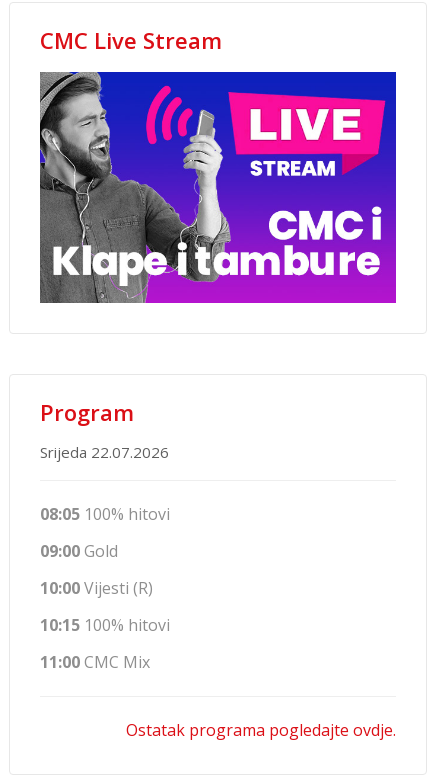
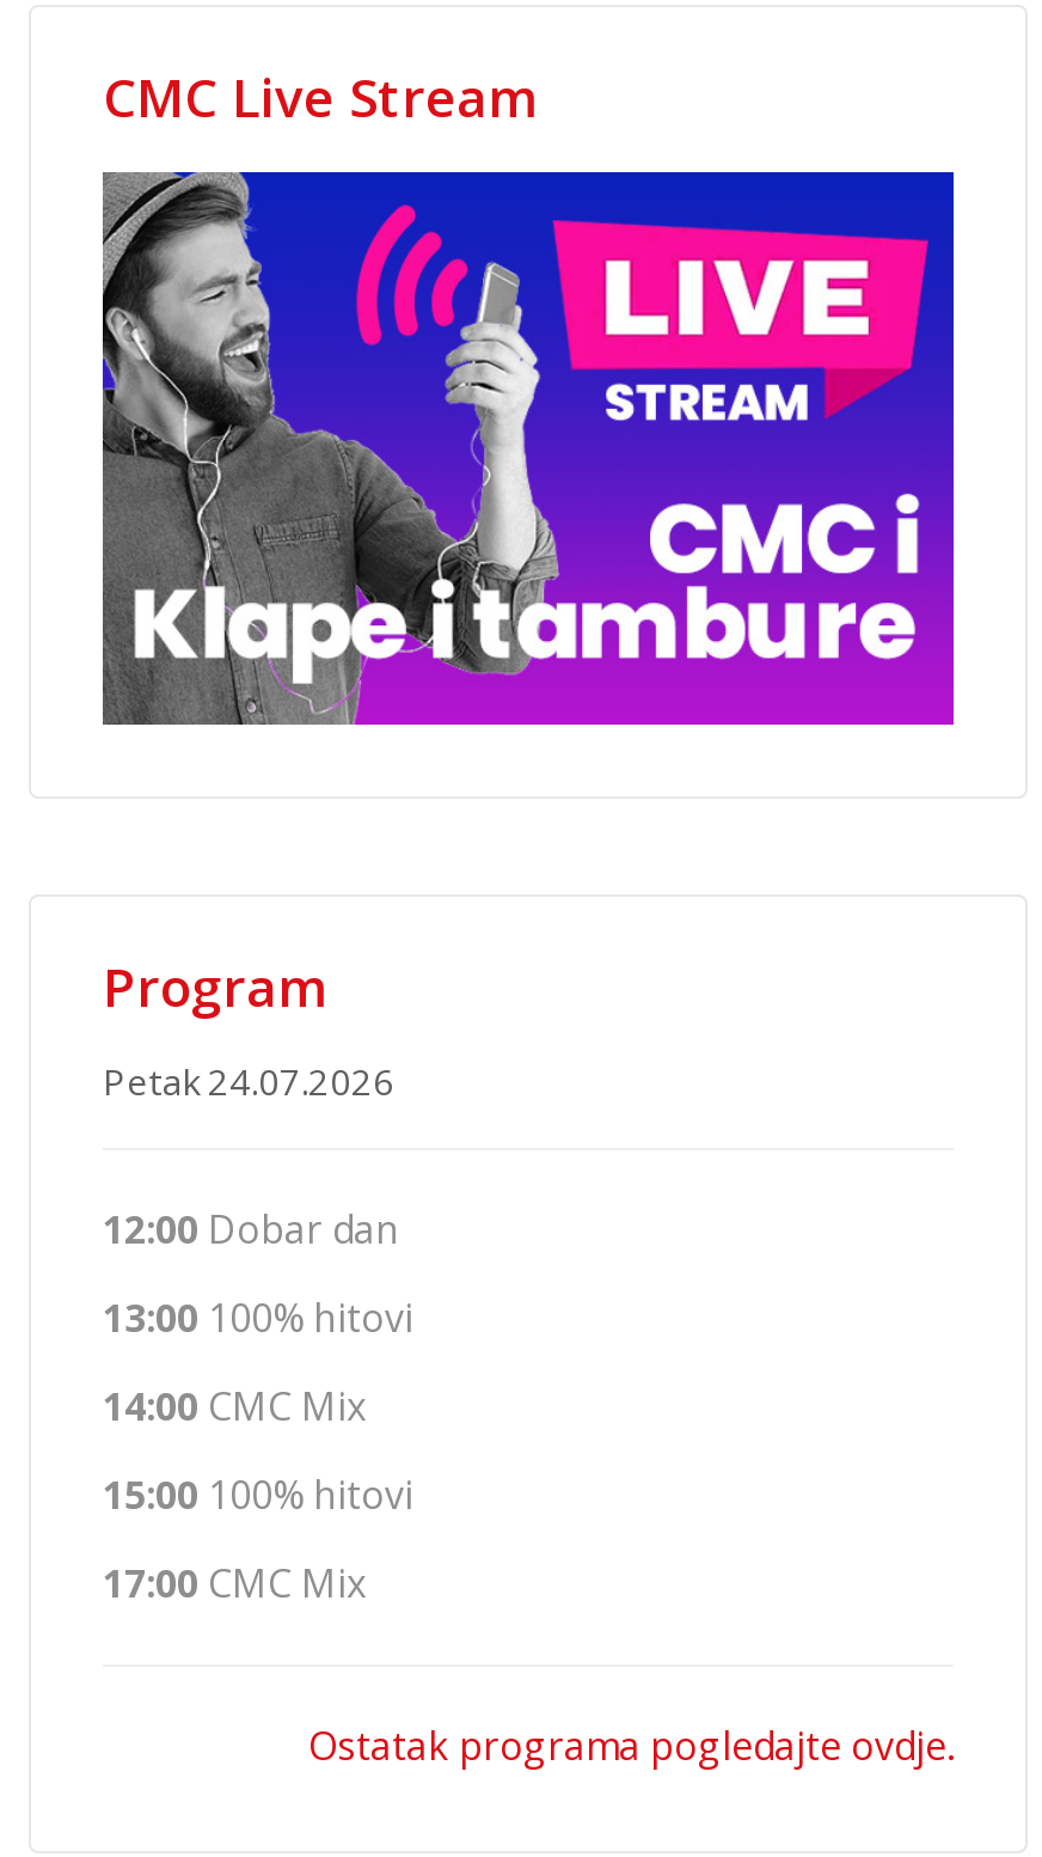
- Srijeda 22.07.2026
+ Petak 24.07.2026

- 08:05 100% hitovi
+ 12:00 Dobar dan

- 09:00 Gold
+ 13:00 100% hitovi

- 10:00 Vijesti (R)
+ 14:00 CMC Mix

- 10:15 100% hitovi
+ 15:00 100% hitovi

- 11:00 CMC Mix
+ 17:00 CMC Mix
